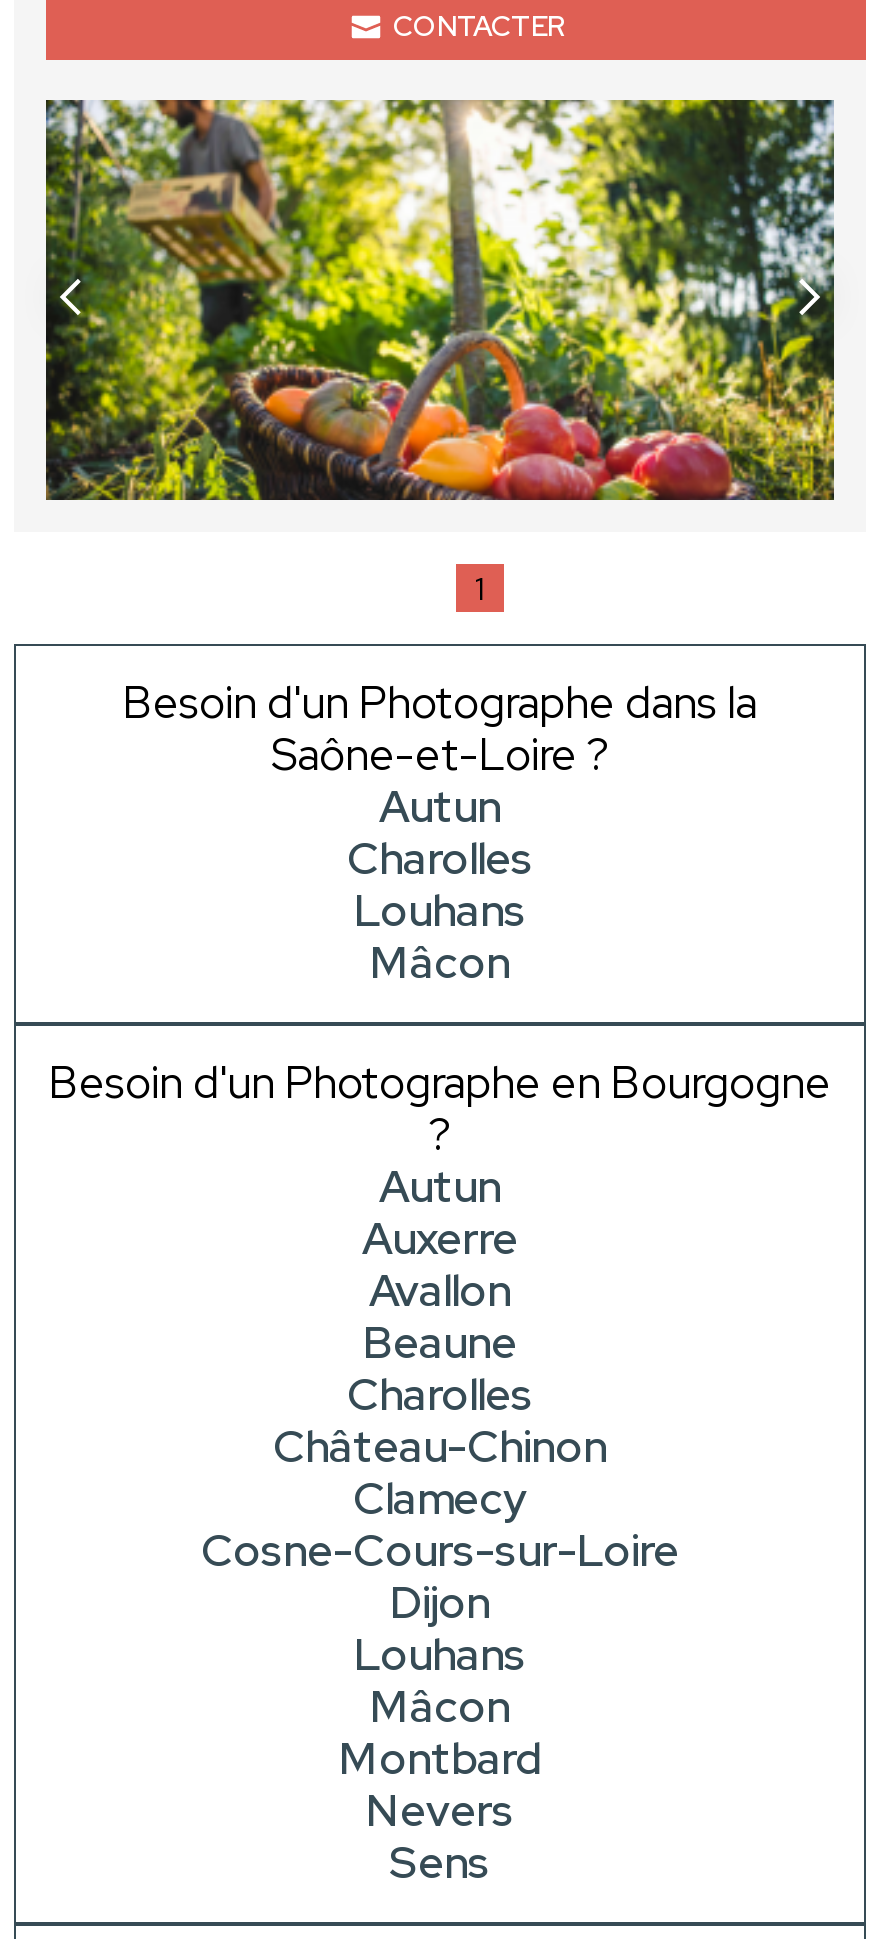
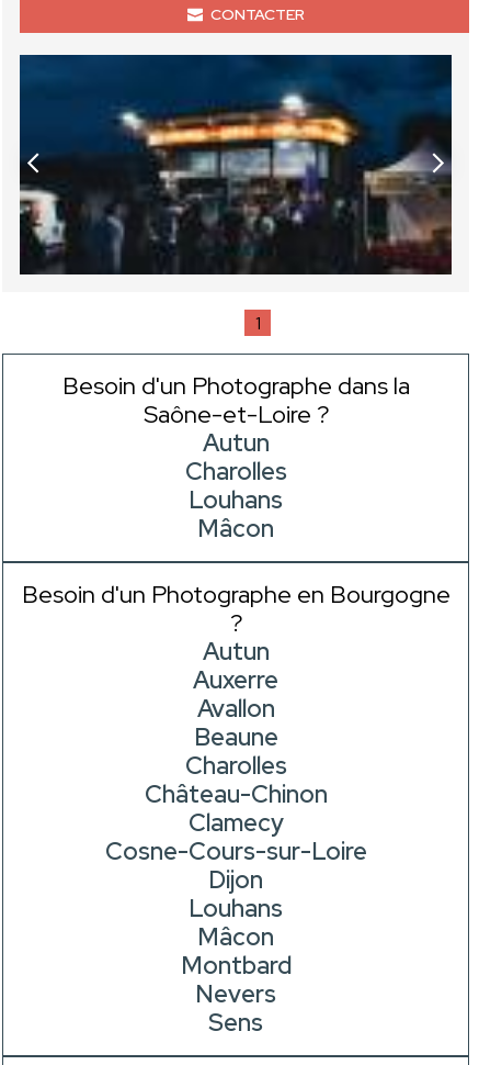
- [image]
+ [image]
